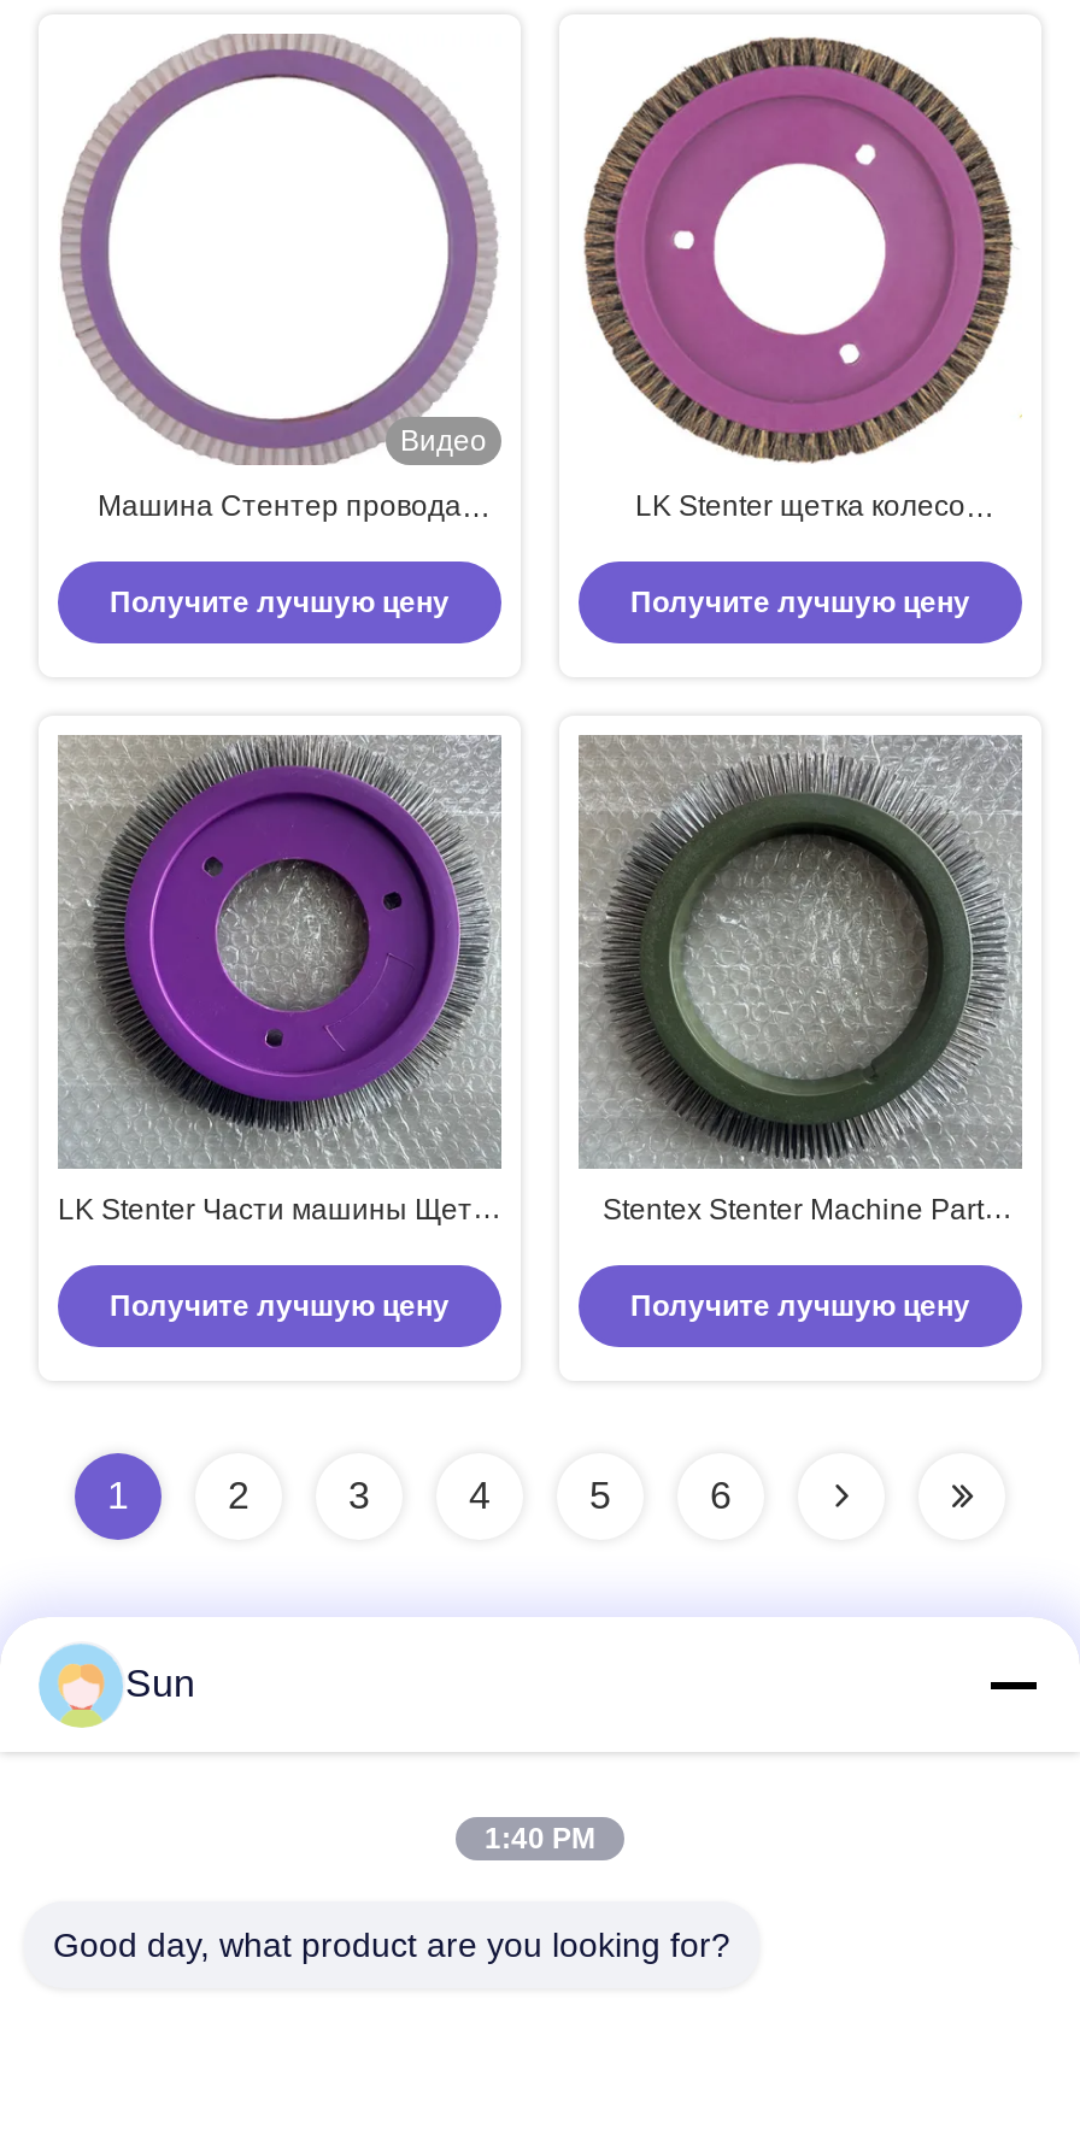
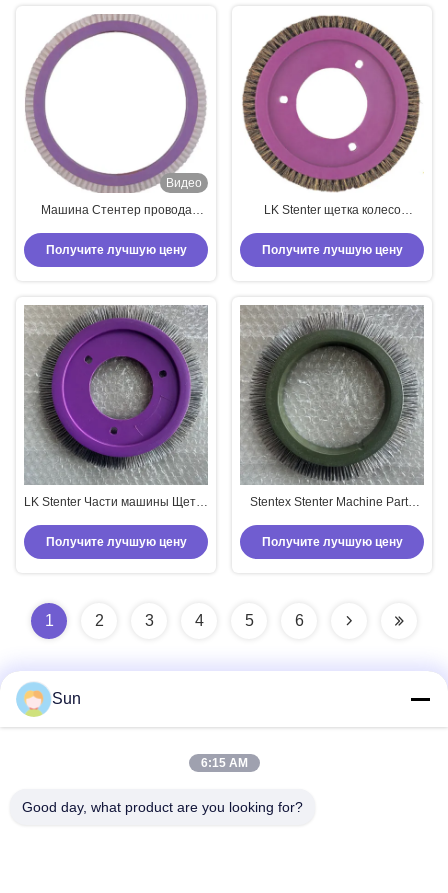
- 1:40 PM
+ 6:15 AM
